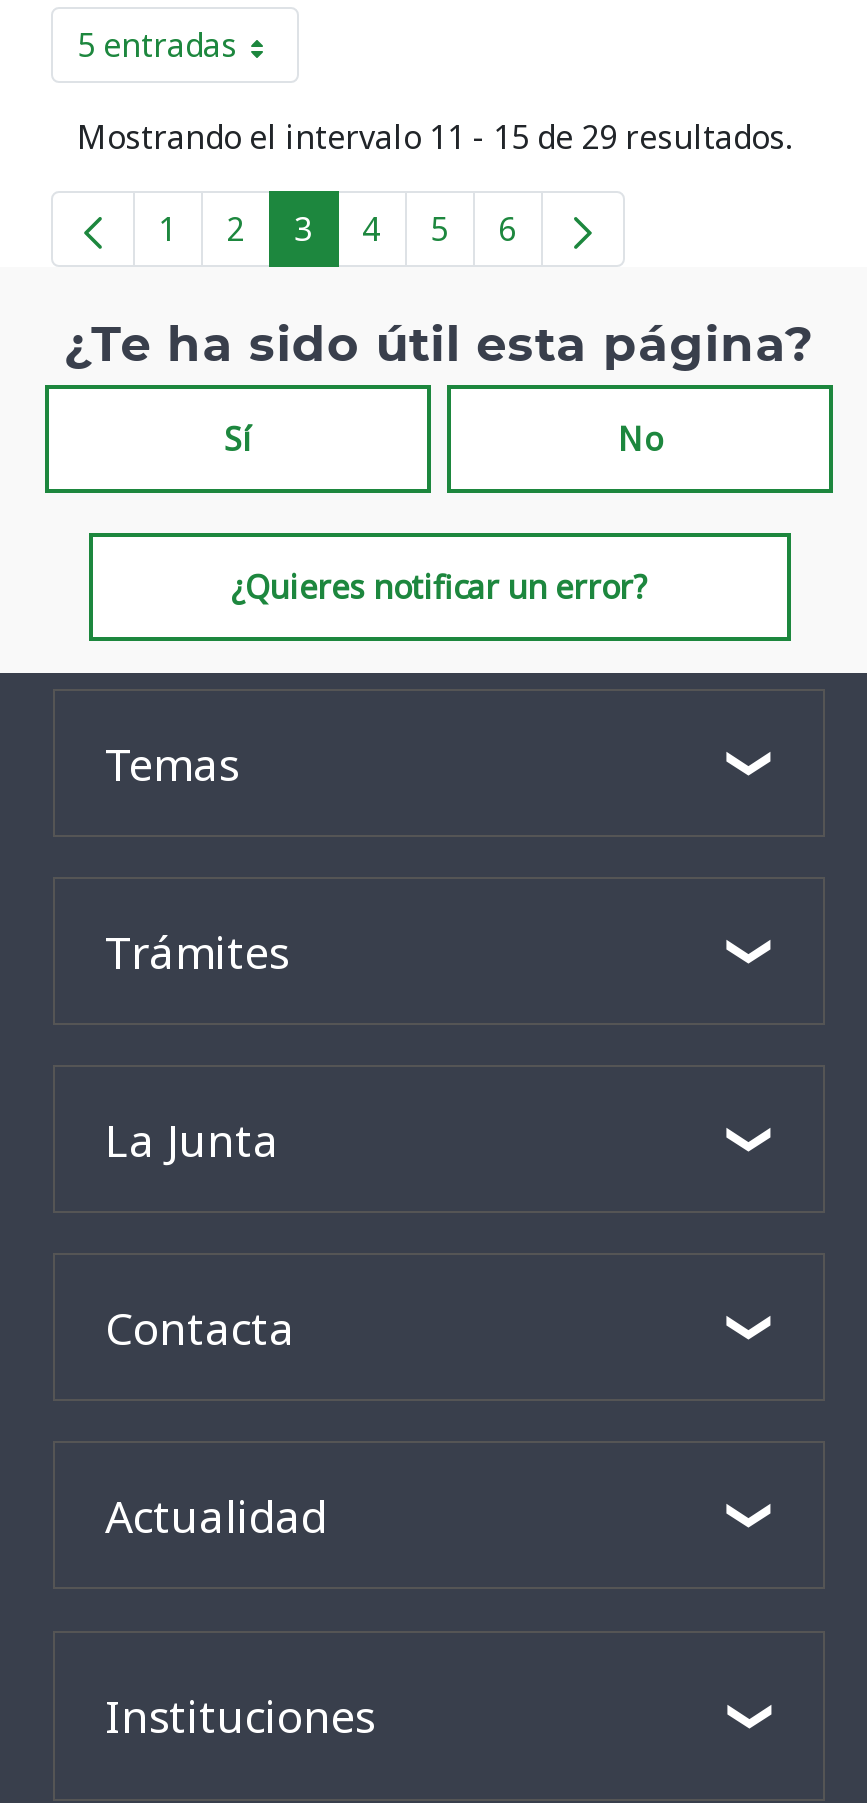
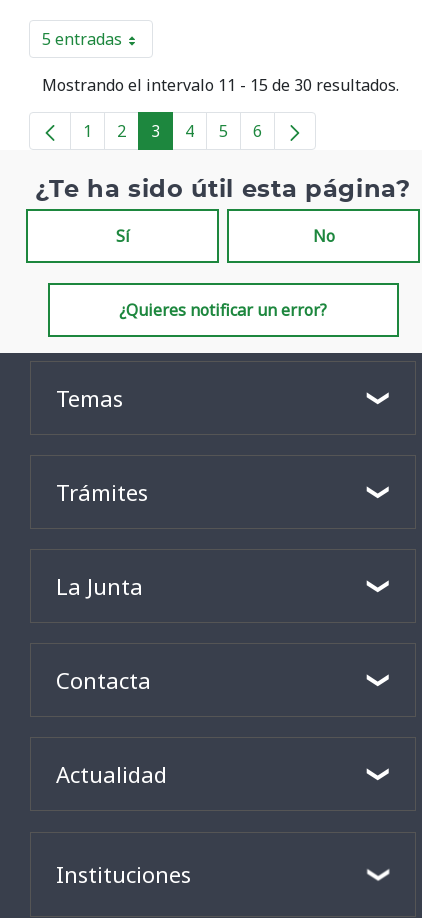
- Mostrando el intervalo 11 - 15 de 29 resultados.
+ Mostrando el intervalo 11 - 15 de 30 resultados.
